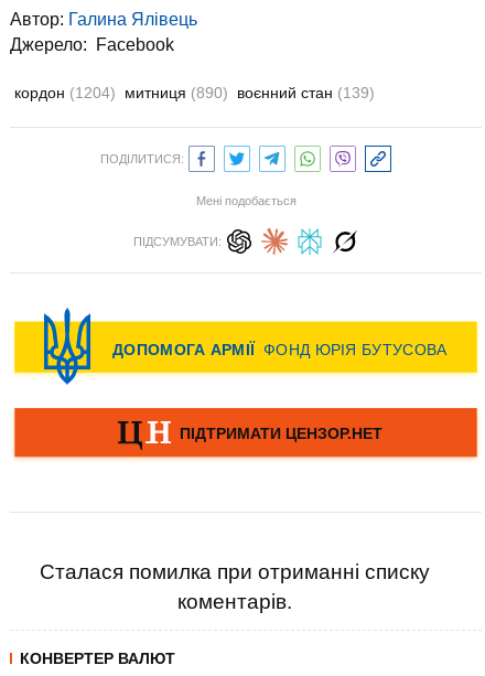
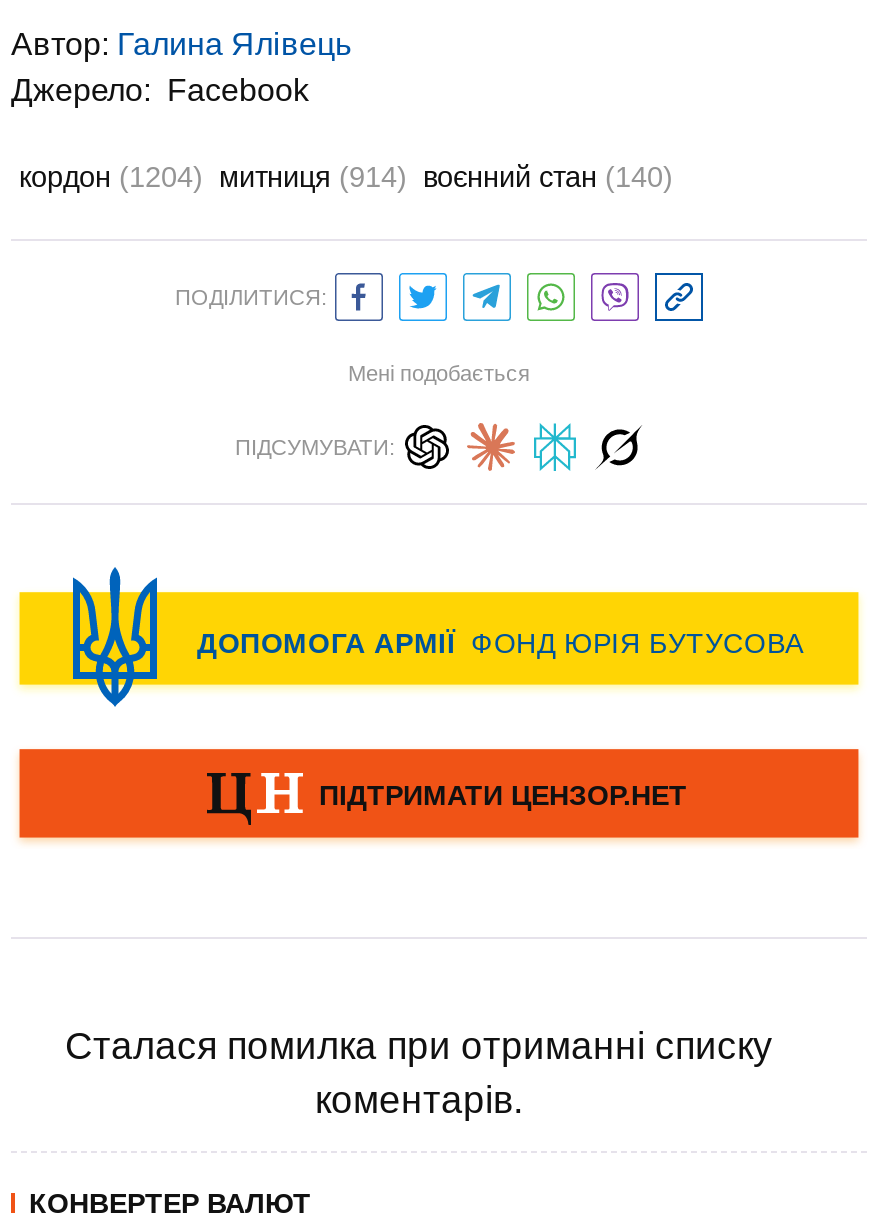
- кордон (1204) митниця (890) воєнний стан (139)
+ кордон (1204) митниця (914) воєнний стан (140)
